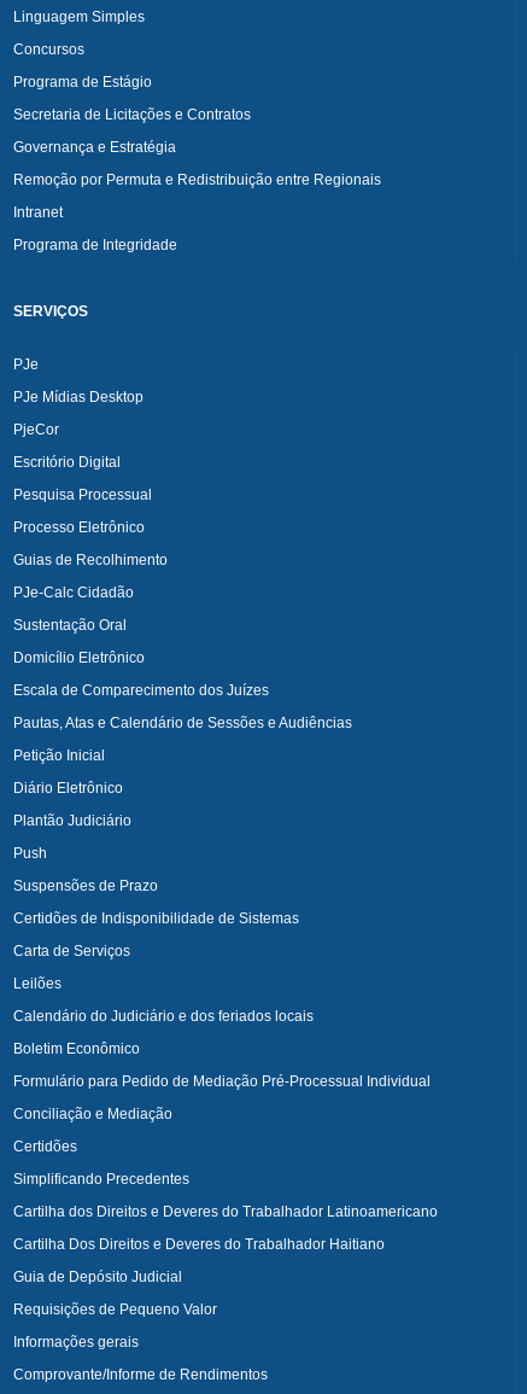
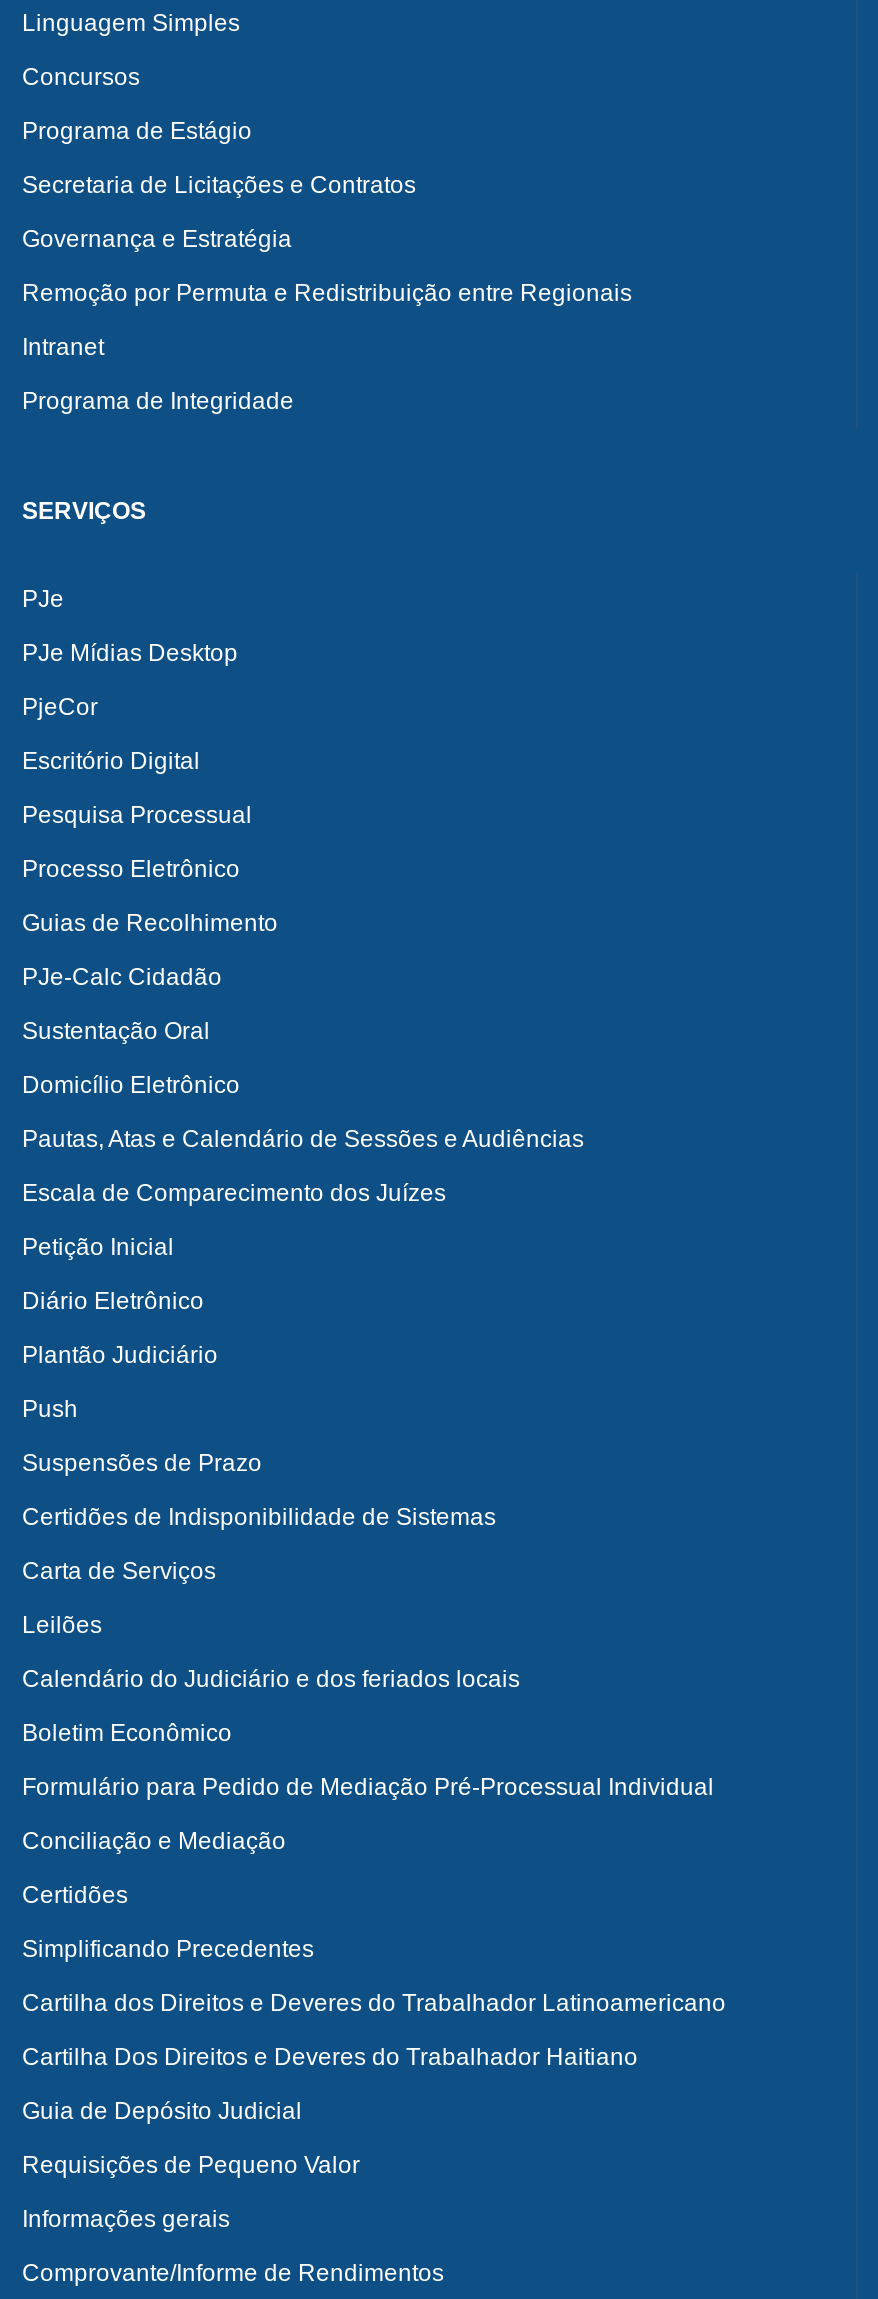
moved down: Escala de Comparecimento dos Juízes

moved up: Pautas, Atas e Calendário de Sessões e Audiências
